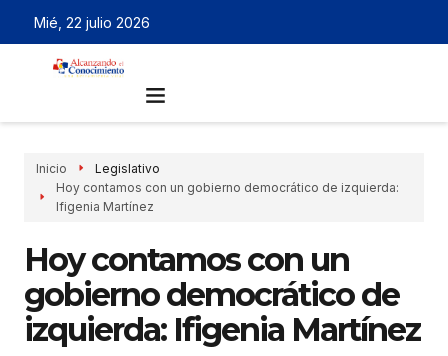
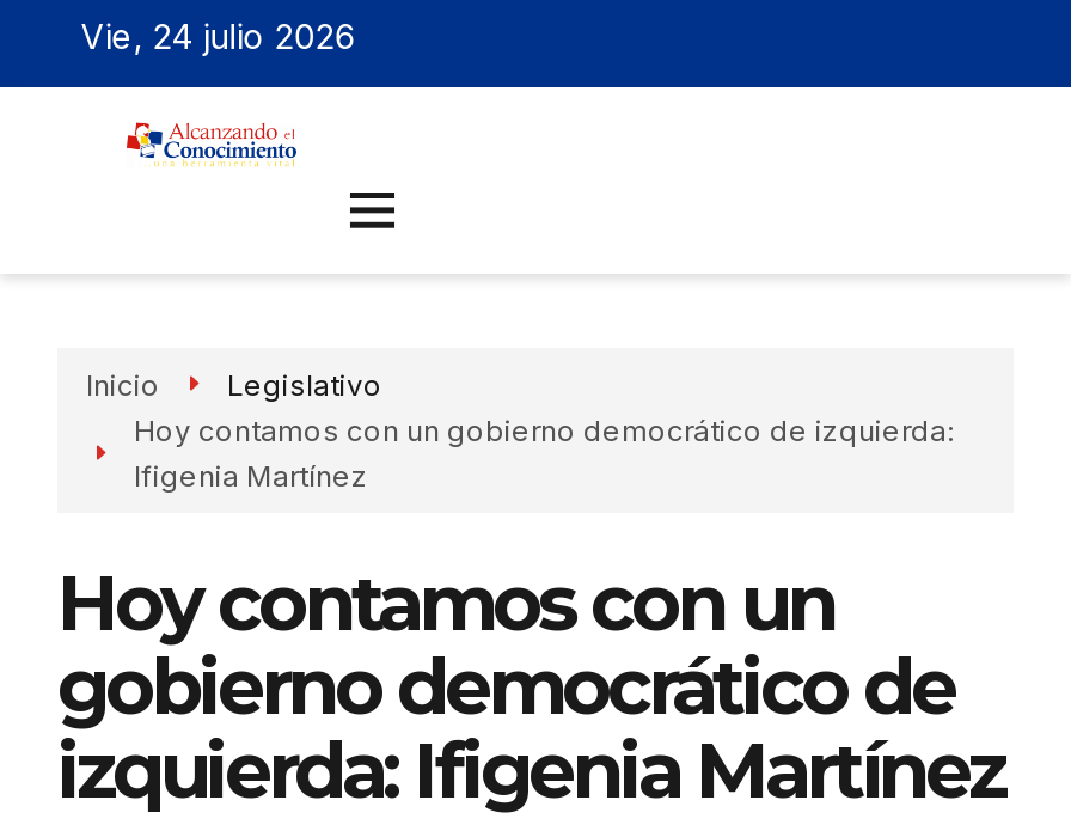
- Mié, 22 julio 2026
+ Vie, 24 julio 2026
